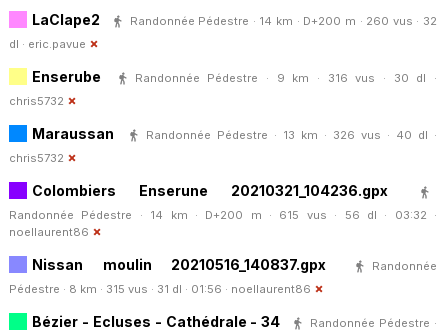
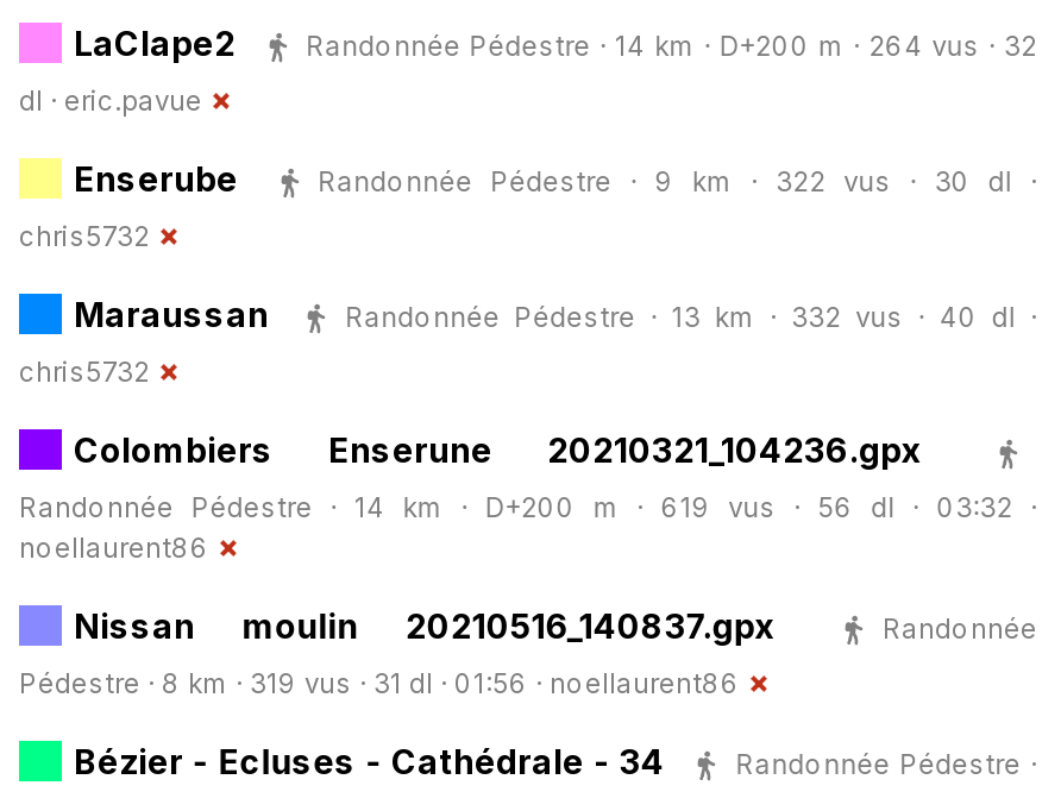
- Randonnée Pédestre · 14 km · D+200 m · 260 vus · 32
+ Randonnée Pédestre · 14 km · D+200 m · 264 vus · 32

- Randonnée Pédestre · 9 km · 316 vus · 30 dl ·
+ Randonnée Pédestre · 9 km · 322 vus · 30 dl ·

- Randonnée Pédestre · 13 km · 326 vus · 40 dl ·
+ Randonnée Pédestre · 13 km · 332 vus · 40 dl ·

- Randonnée Pédestre · 14 km · D+200 m · 615 vus · 56 dl · 03:32 ·
+ Randonnée Pédestre · 14 km · D+200 m · 619 vus · 56 dl · 03:32 ·

- Pédestre · 8 km · 315 vus · 31 dl · 01:56 · noellaurent86
+ Pédestre · 8 km · 319 vus · 31 dl · 01:56 · noellaurent86
